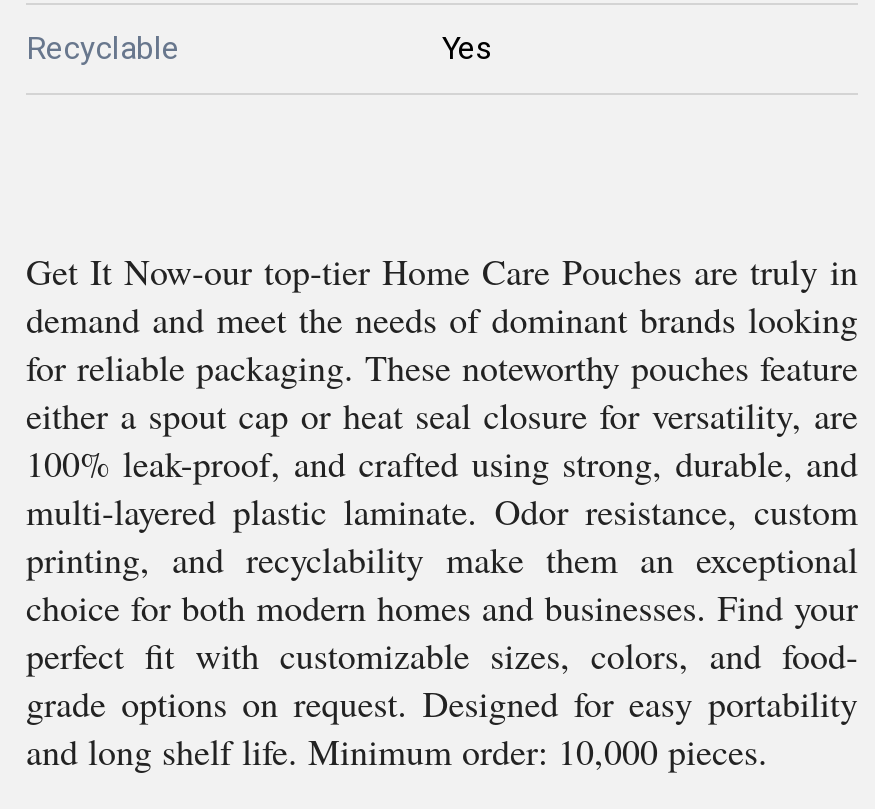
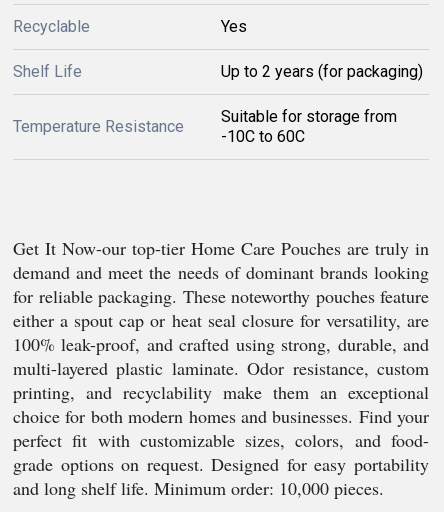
+ Shelf Life
+ Up to 2 years (for packaging)
+ Temperature Resistance

+ Suitable for storage from
+ -10C to 60C
